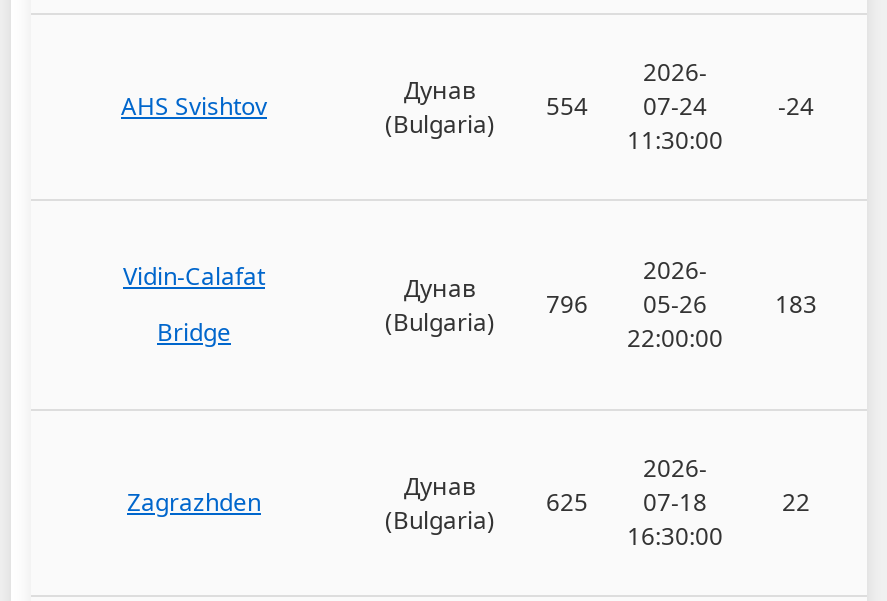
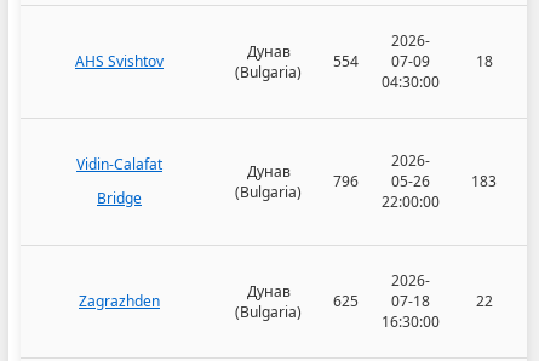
- 554 07-24
+ 554 07-09

- -24
+ 18

- 11:30:00
+ 04:30:00
